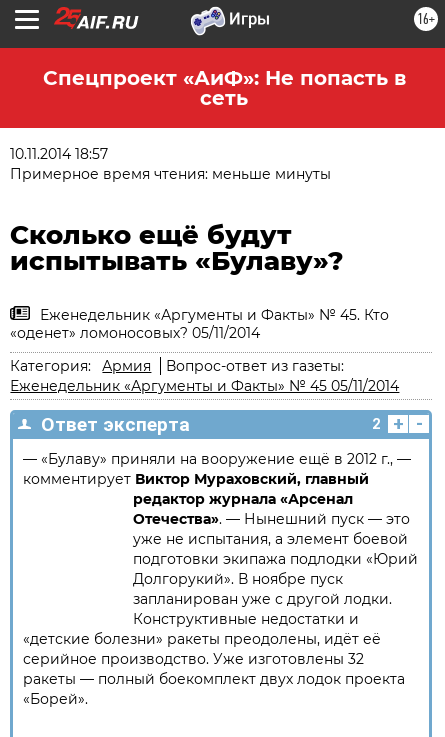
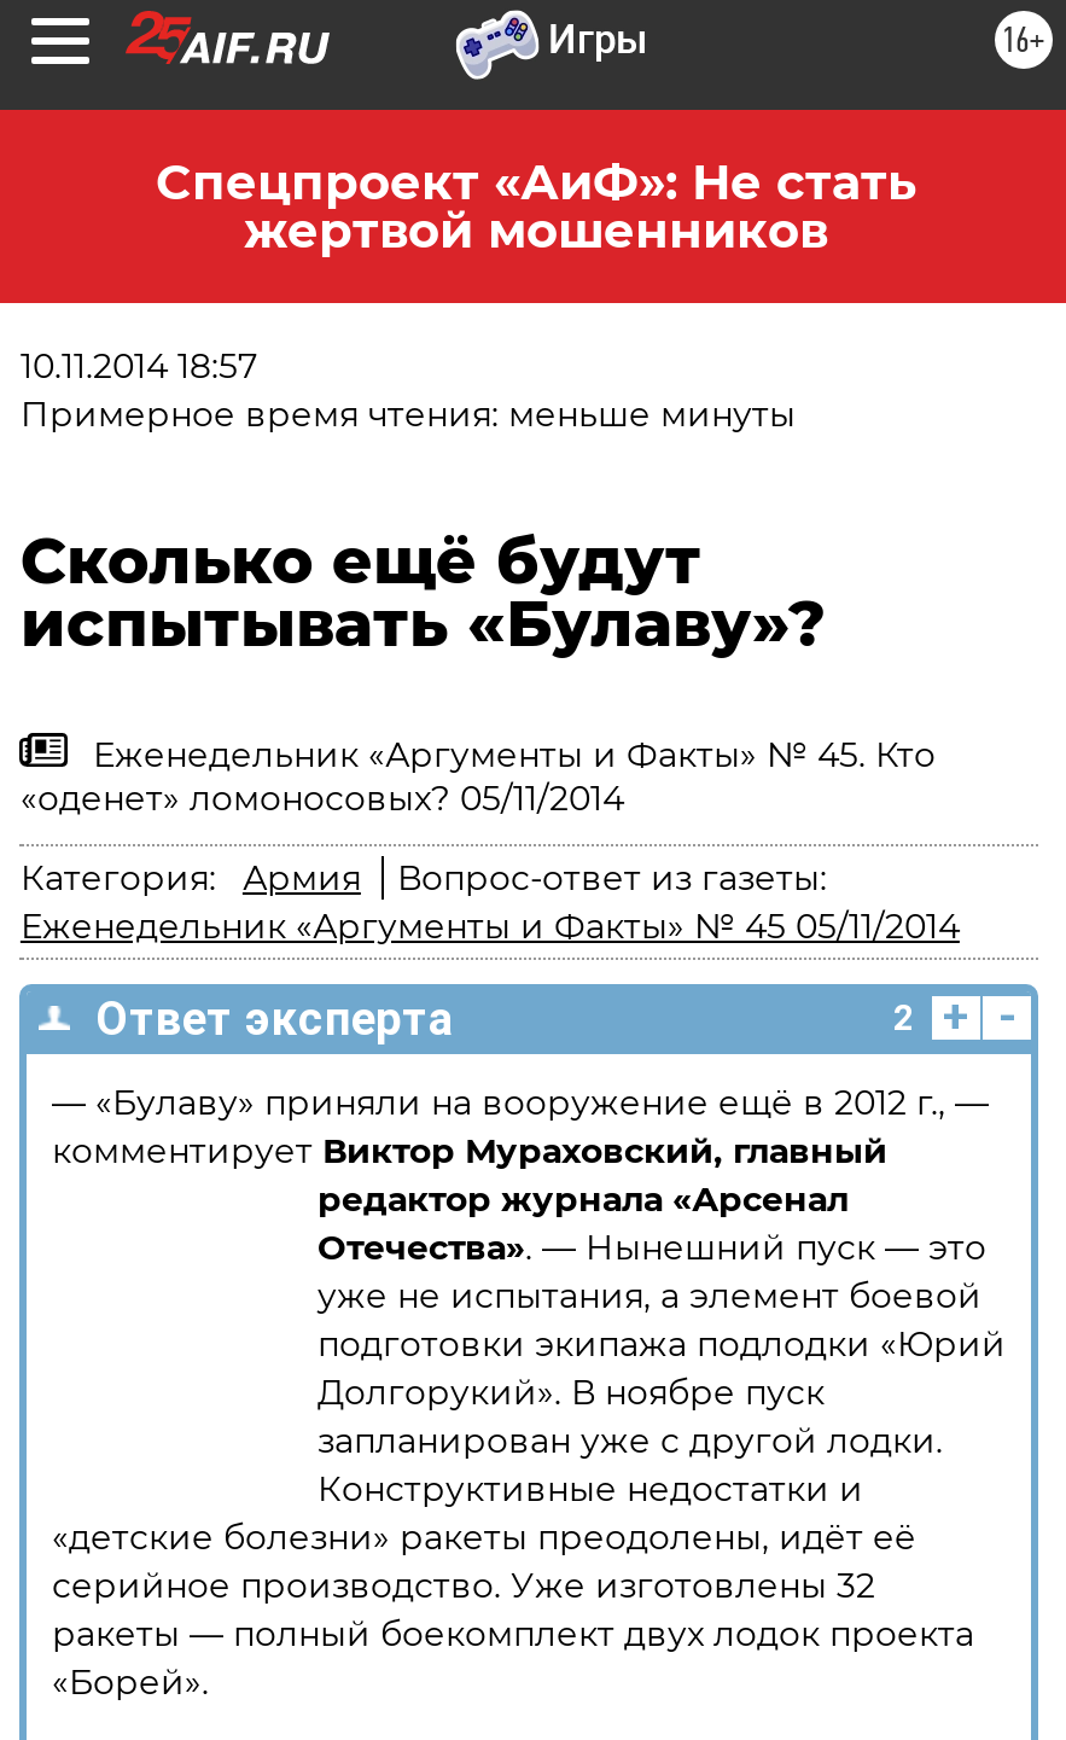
- Спецпроект «АиФ»: Не попасть в
- сеть
+ Спецпроект «АиФ»: Не стать
+ жертвой мошенников
